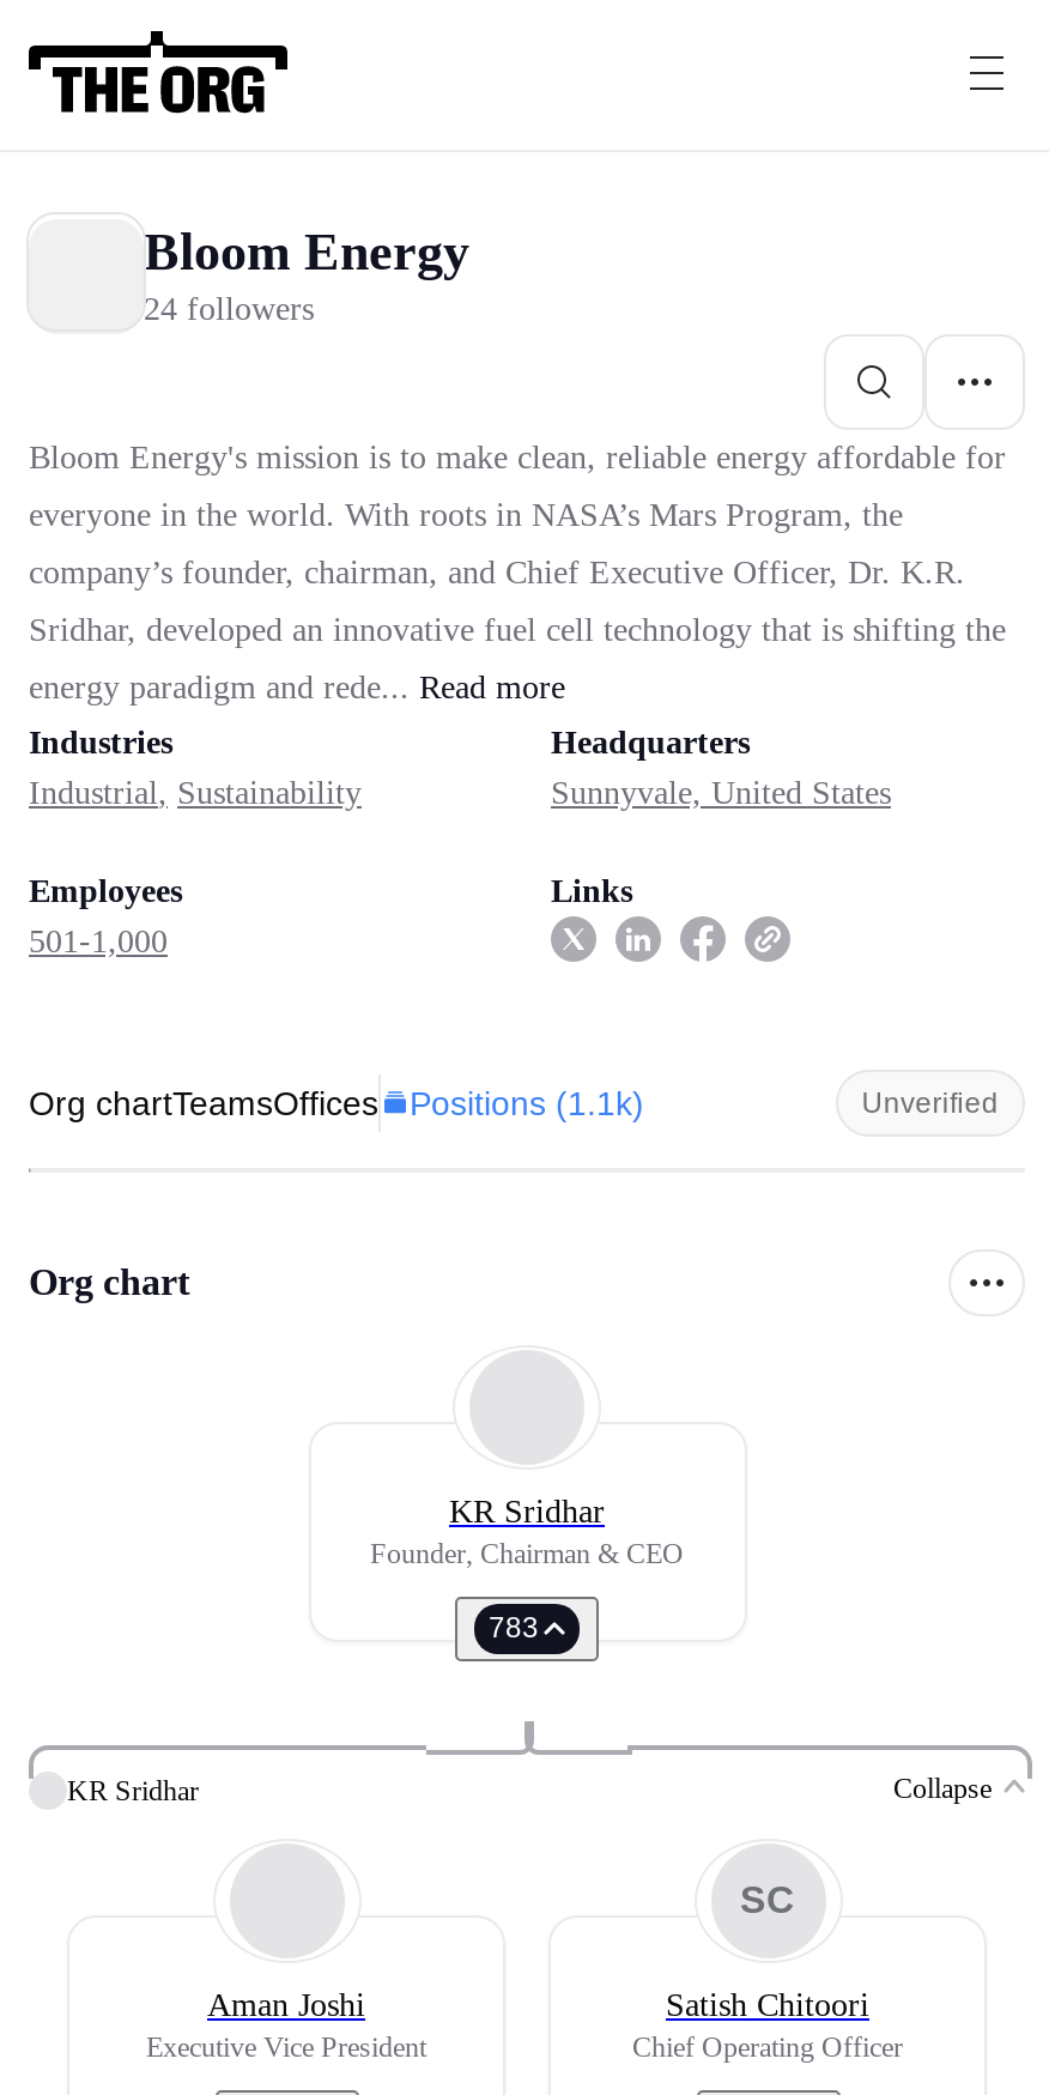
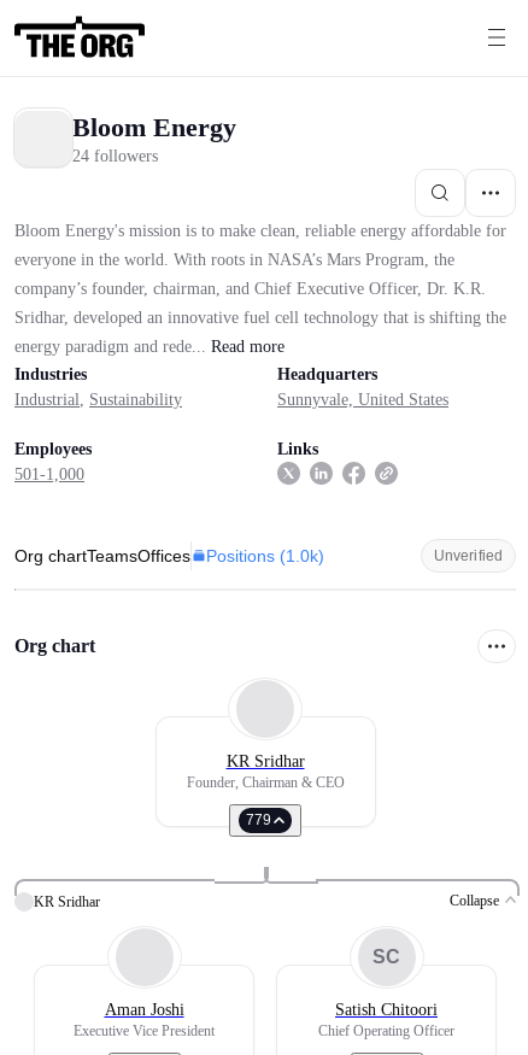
- Org chartTeamsOffices Positions (1.1k)
+ Org chartTeamsOffices Positions (1.0k)

- 783
+ 779
